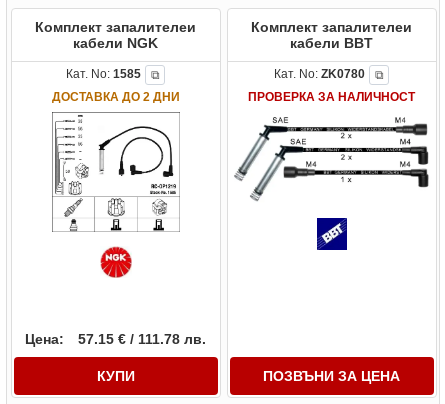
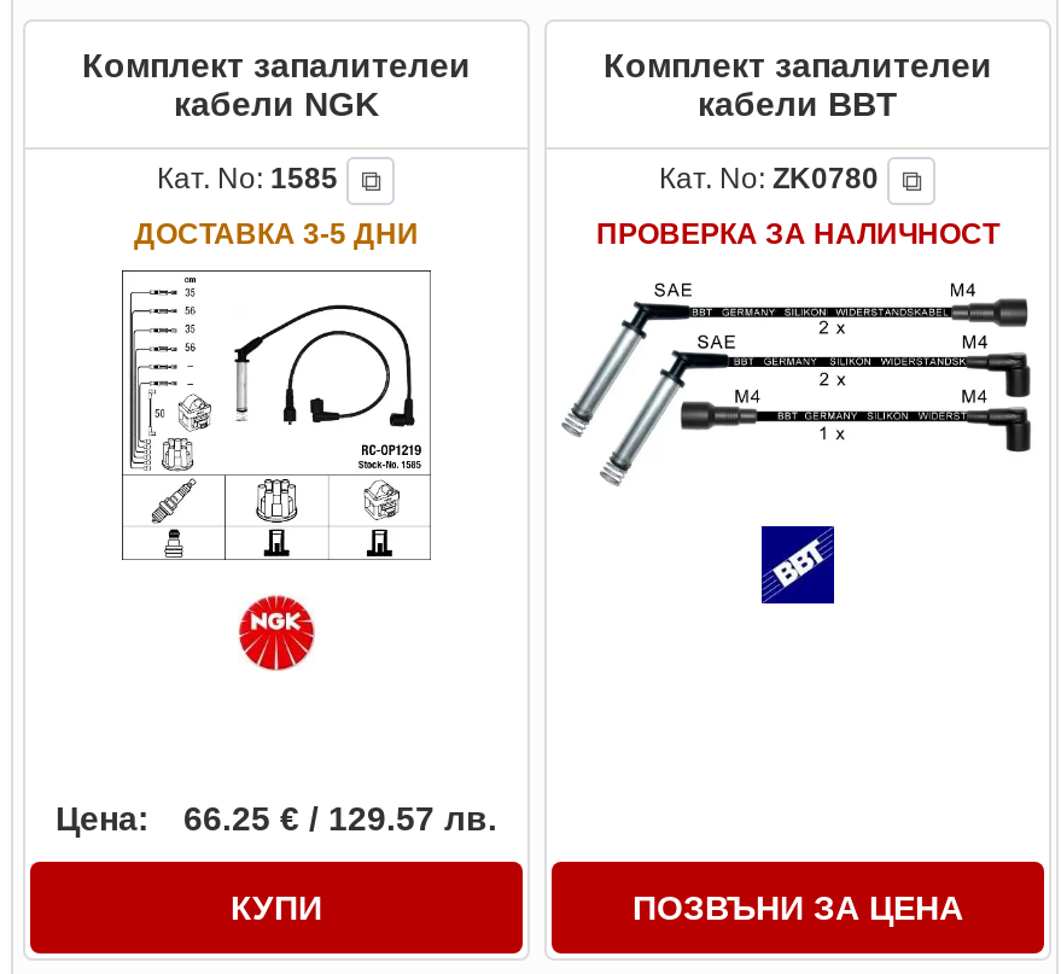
- ДОСТАВКА ДО 2 ДНИ
+ ДОСТАВКА 3-5 ДНИ

- Цена: 57.15 € / 111.78 лв.
+ Цена: 66.25 € / 129.57 лв.
